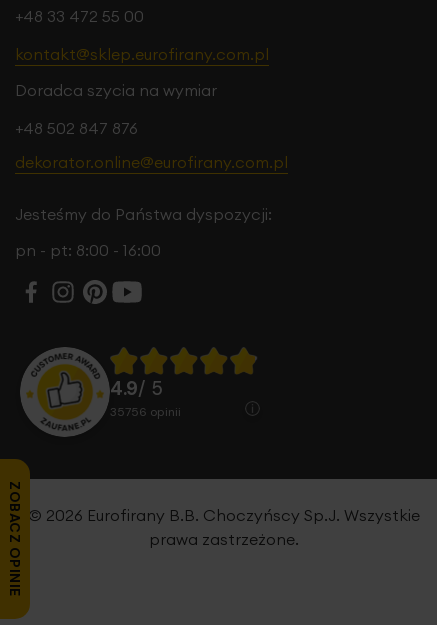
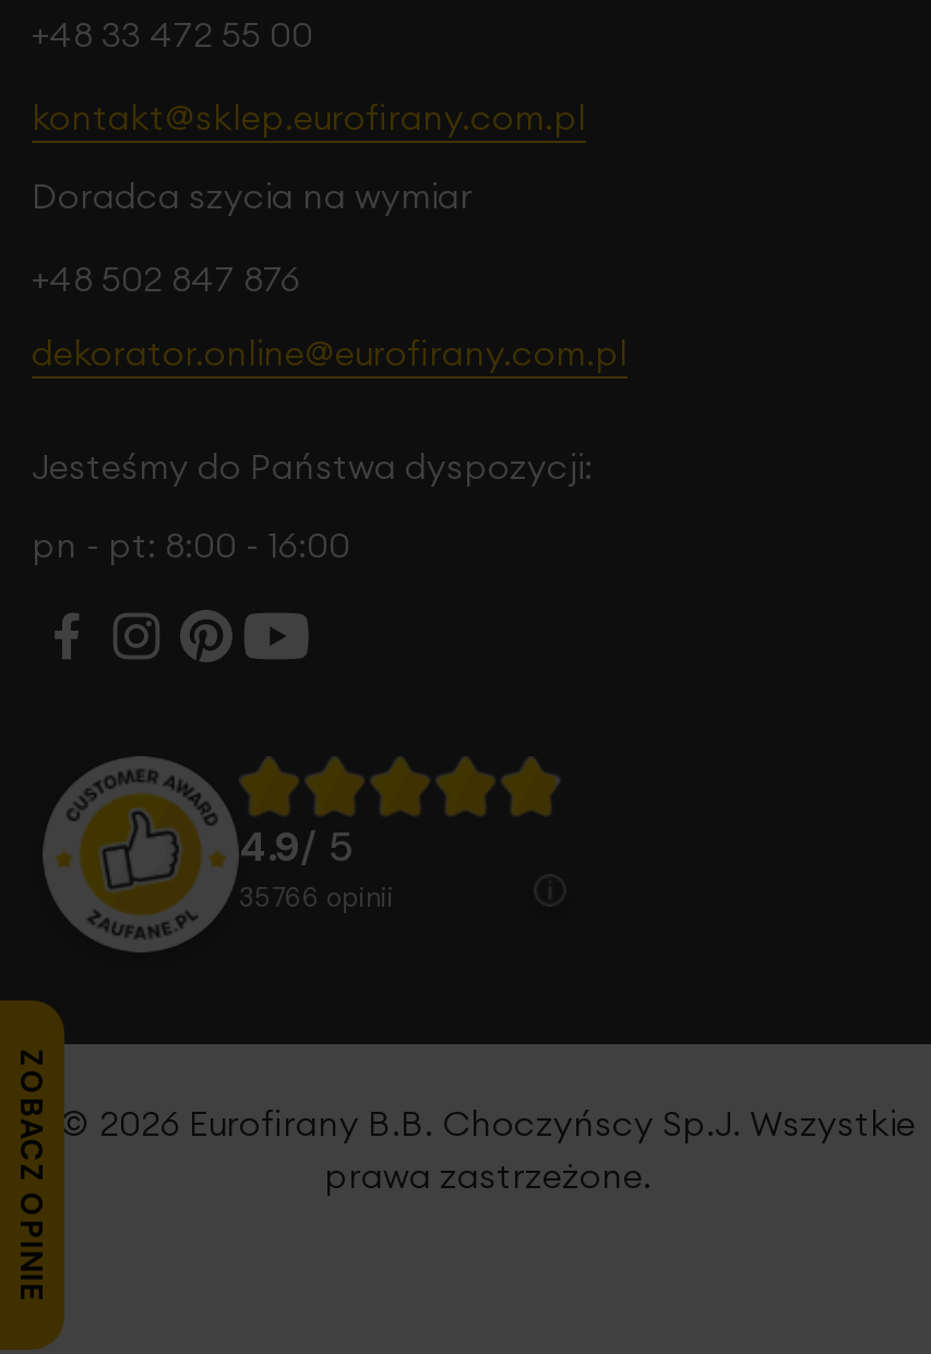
- 35756 opinii
+ 35766 opinii
